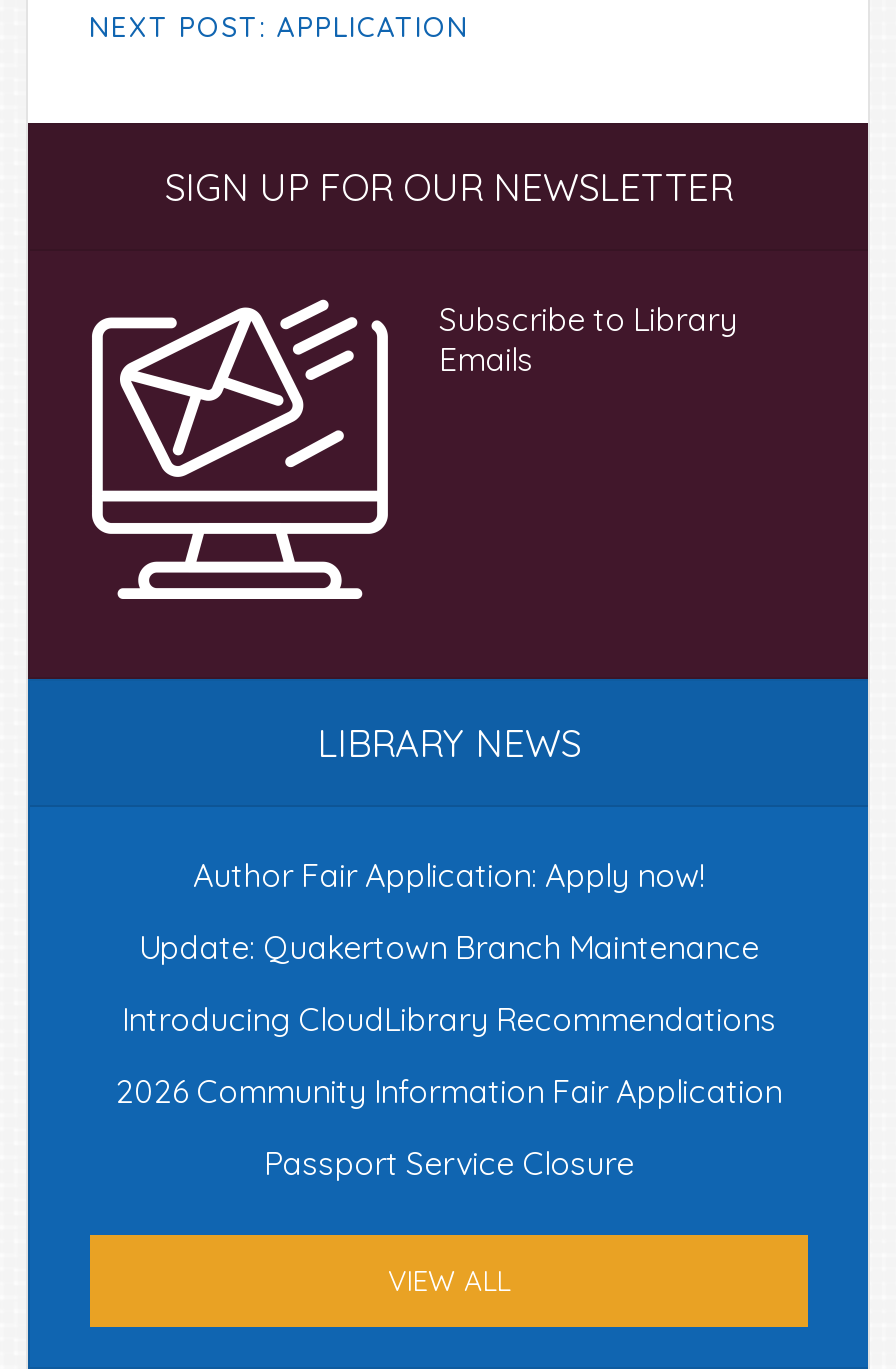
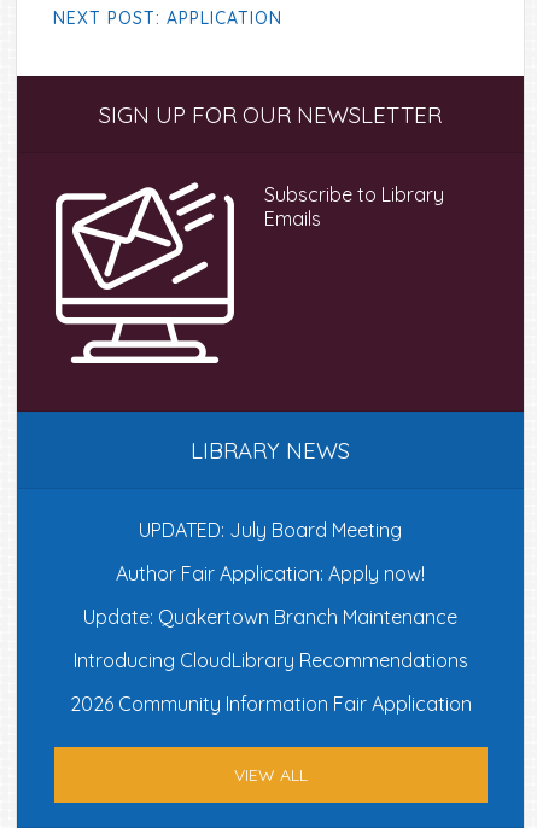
+ UPDATED: July Board Meeting

moved down: Author Fair Application: Apply now! | Update: Quakertown Branch Maintenance | Introducing CloudLibrary Recommendations | 2026 Community Information Fair Application

- Passport Service Closure
